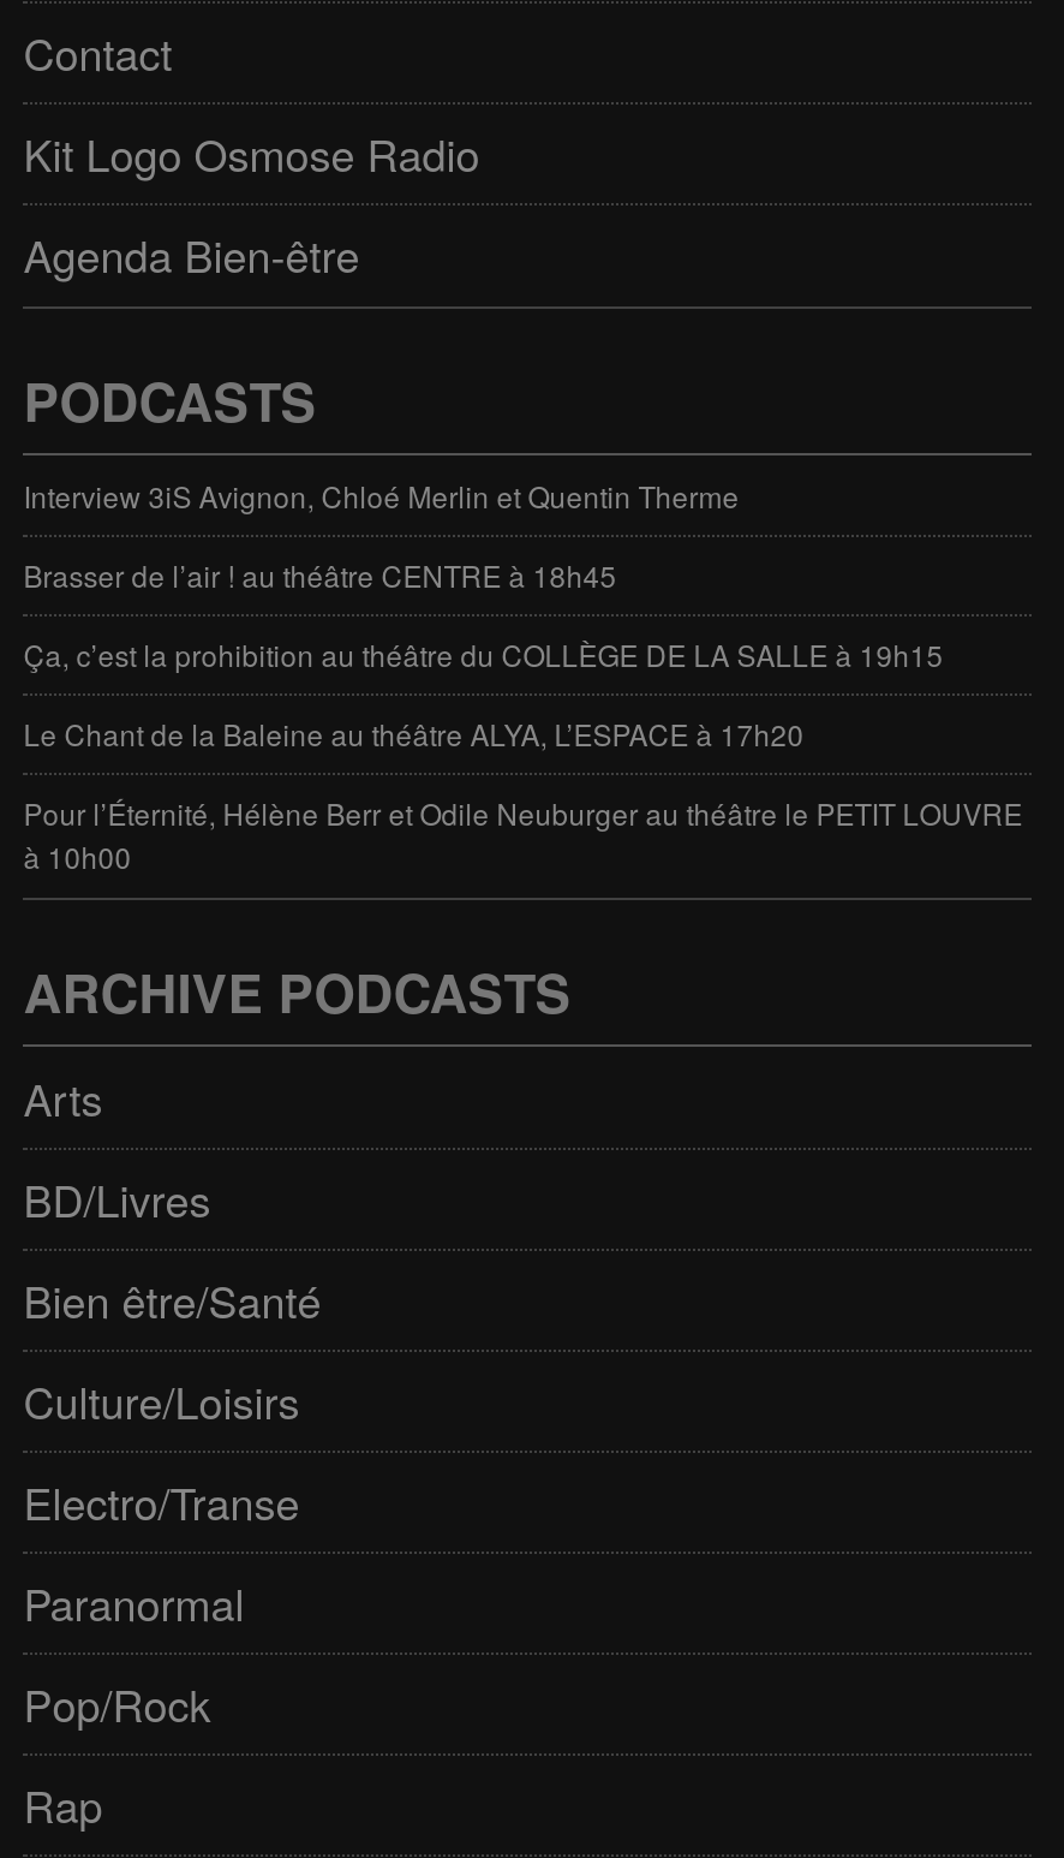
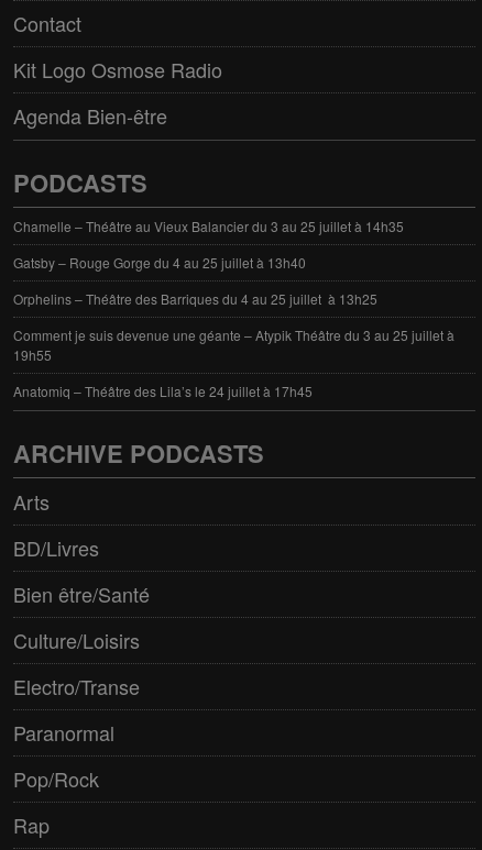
- Interview 3iS Avignon, Chloé Merlin et Quentin Therme
+ Chamelle – Théâtre au Vieux Balancier du 3 au 25 juillet à 14h35

- Brasser de l’air ! au théâtre CENTRE à 18h45
+ Gatsby – Rouge Gorge du 4 au 25 juillet à 13h40

- Ça, c’est la prohibition au théâtre du COLLÈGE DE LA SALLE à 19h15
+ Orphelins – Théâtre des Barriques du 4 au 25 juillet à 13h25

- Le Chant de la Baleine au théâtre ALYA, L’ESPACE à 17h20
+ Comment je suis devenue une géante – Atypik Théâtre du 3 au 25 juillet à
+ 19h55

- Pour l’Éternité, Hélène Berr et Odile Neuburger au théâtre le PETIT LOUVRE
- à 10h00
+ Anatomiq – Théâtre des Lila’s le 24 juillet à 17h45
